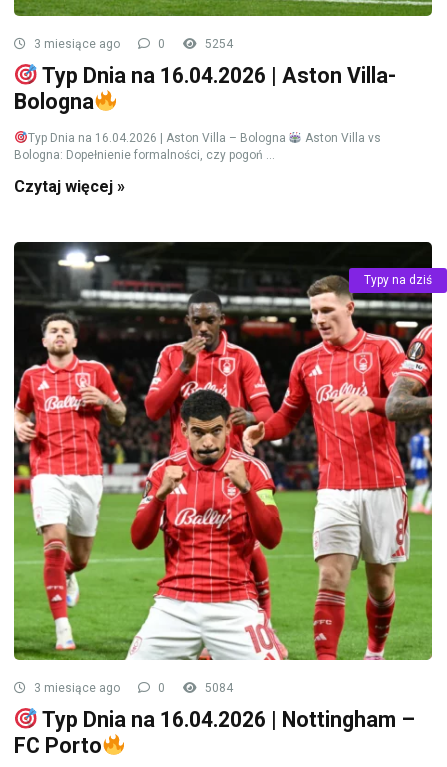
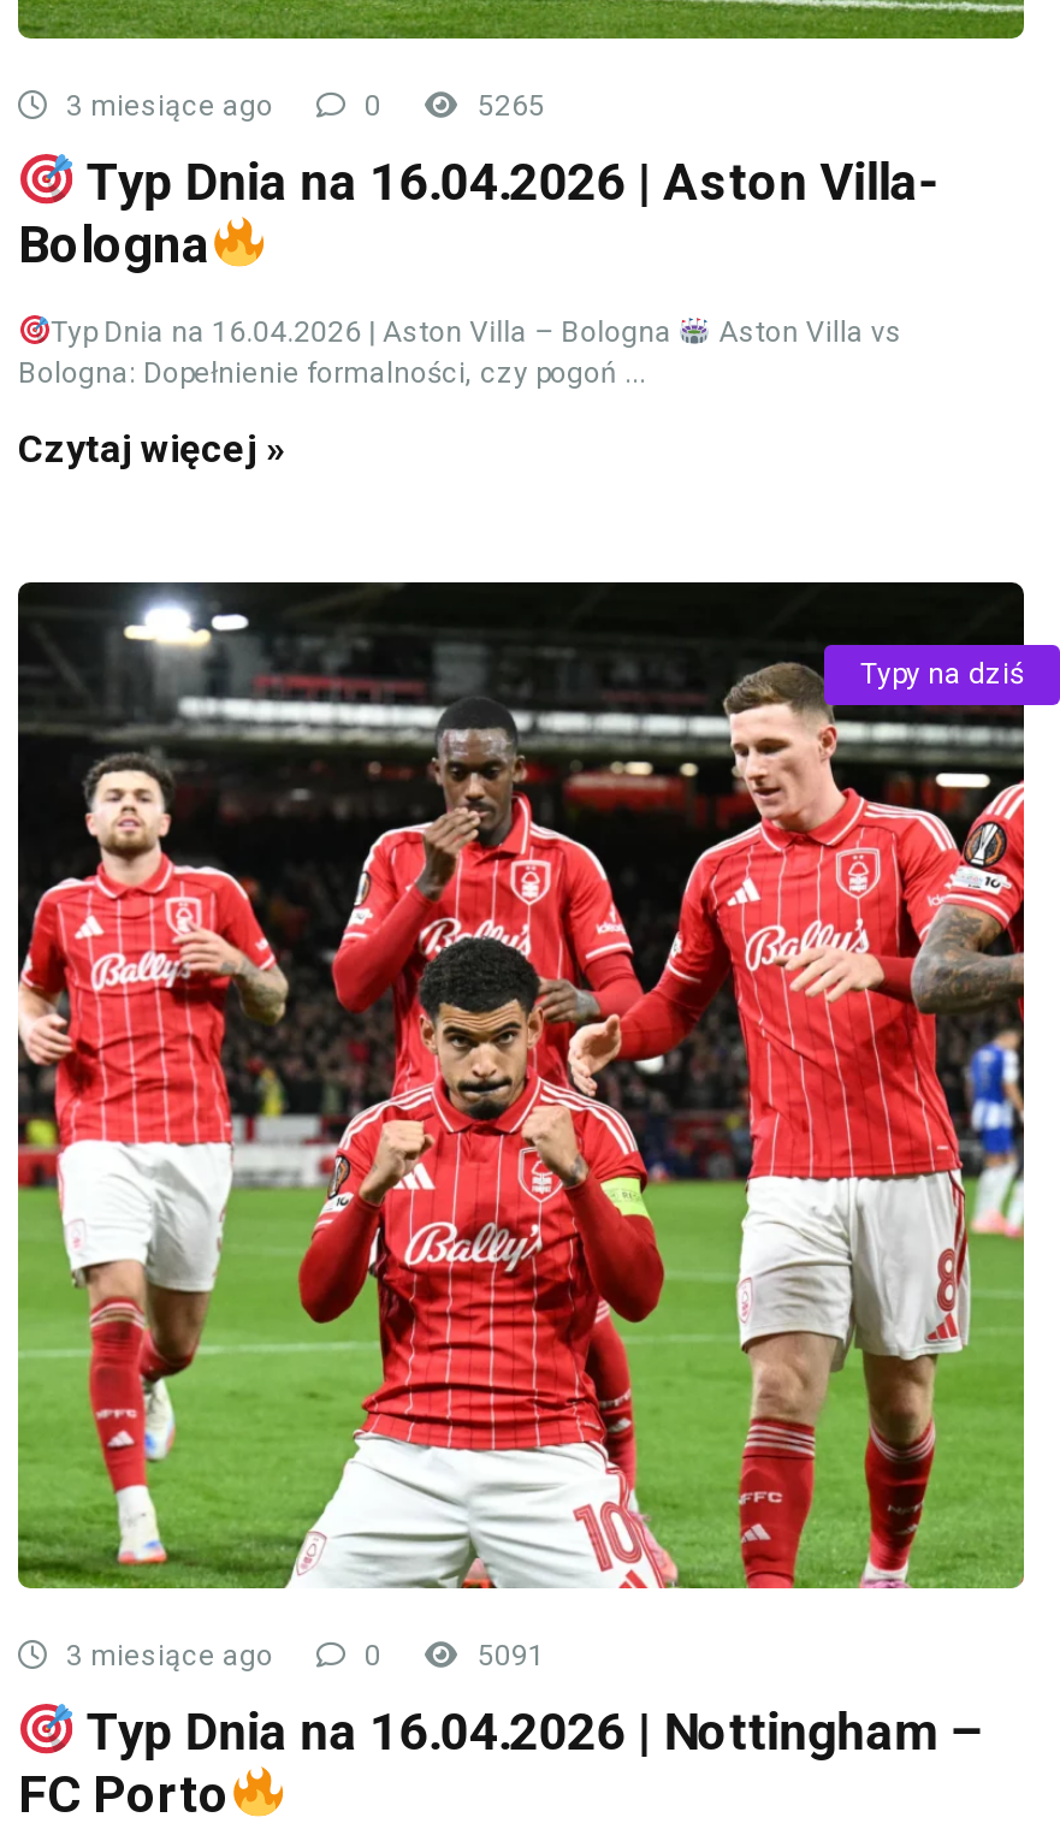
- 5254
+ 5265

- 5084
+ 5091
